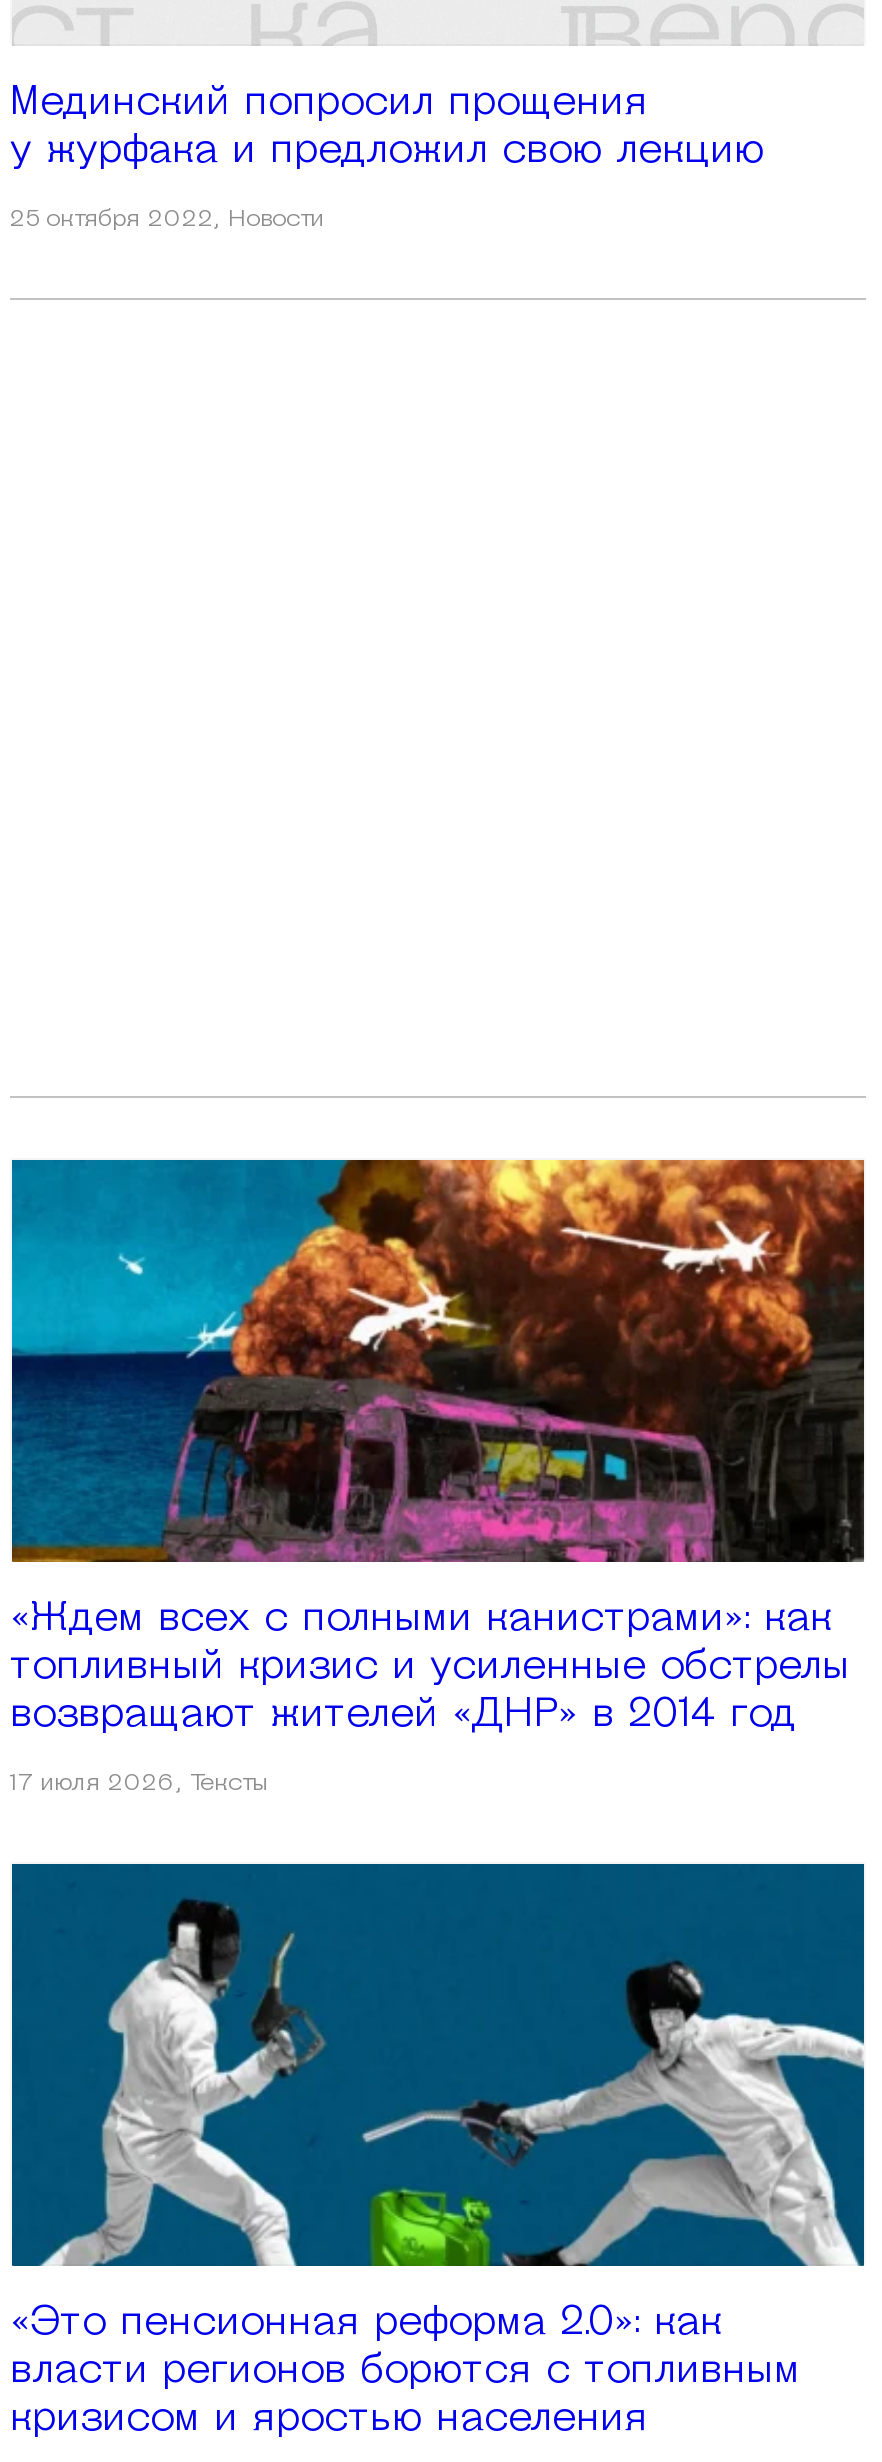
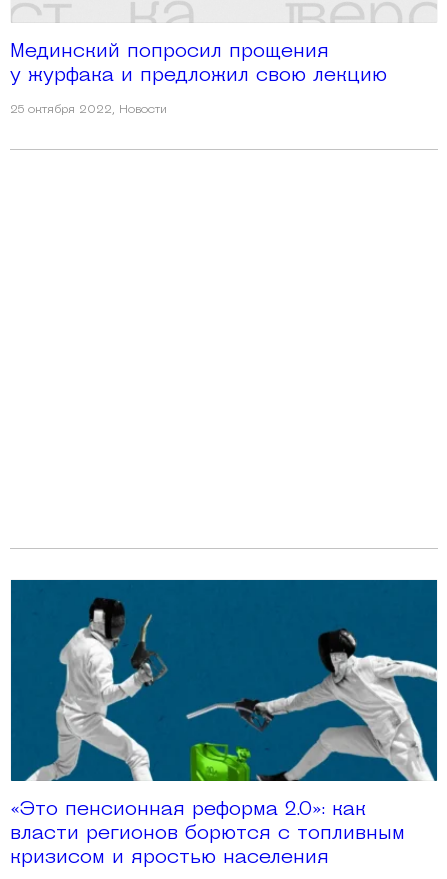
- [image]
- «Ждем всех с полными канистрами»: как
- топливный кризис и усиленные обстрелы
- возвращают жителей «ДНР» в 2014 год
- 17 июля 2026, Тексты
